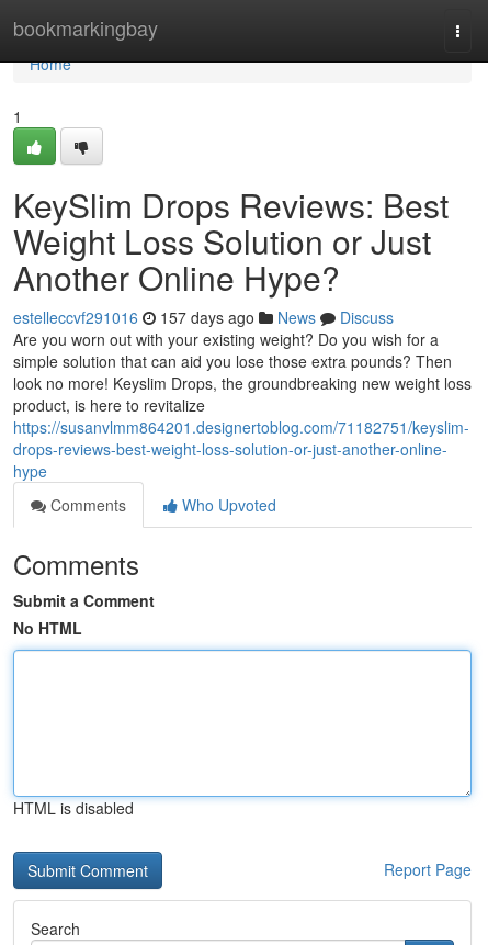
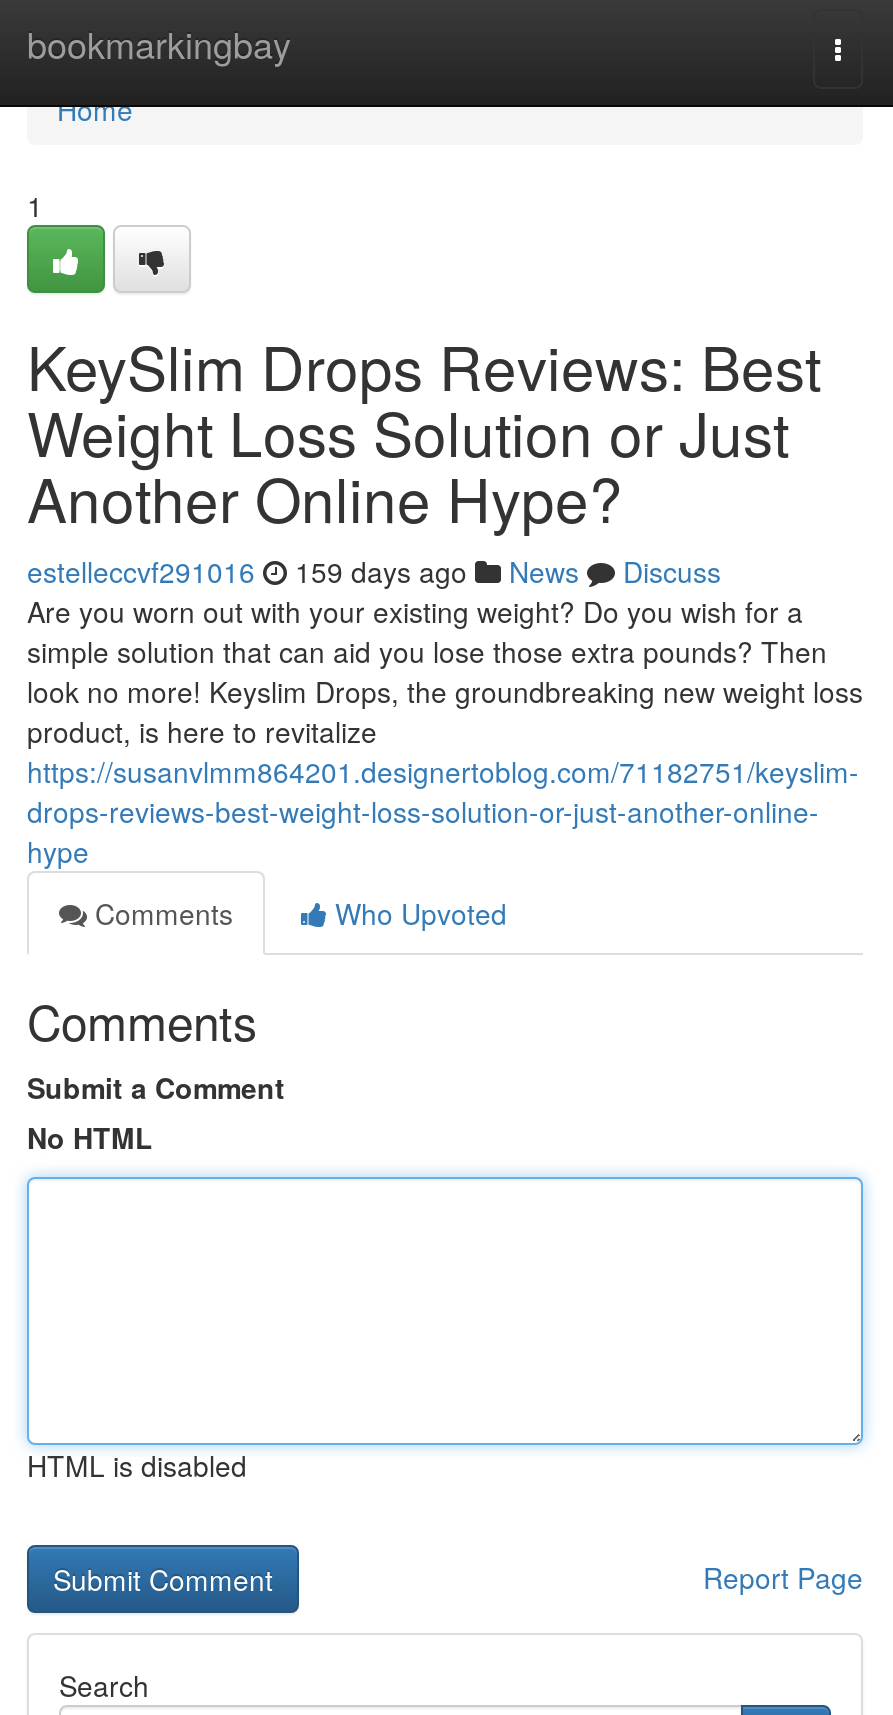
- estelleccvf291016 157 days ago News Discuss
+ estelleccvf291016 159 days ago News Discuss
